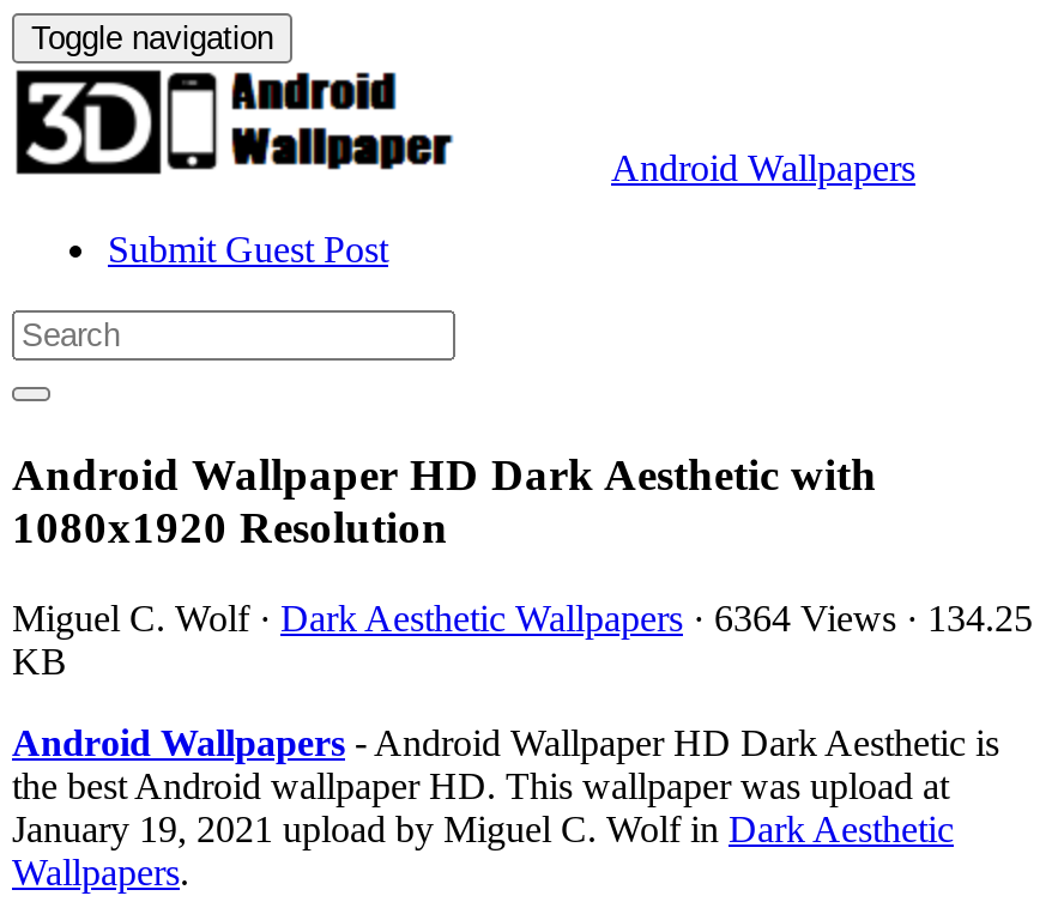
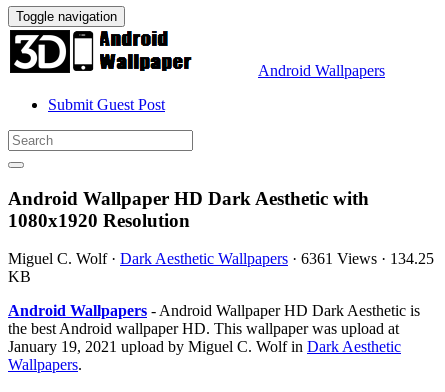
- Miguel C. Wolf · Dark Aesthetic Wallpapers · 6364 Views · 134.25
+ Miguel C. Wolf · Dark Aesthetic Wallpapers · 6361 Views · 134.25
